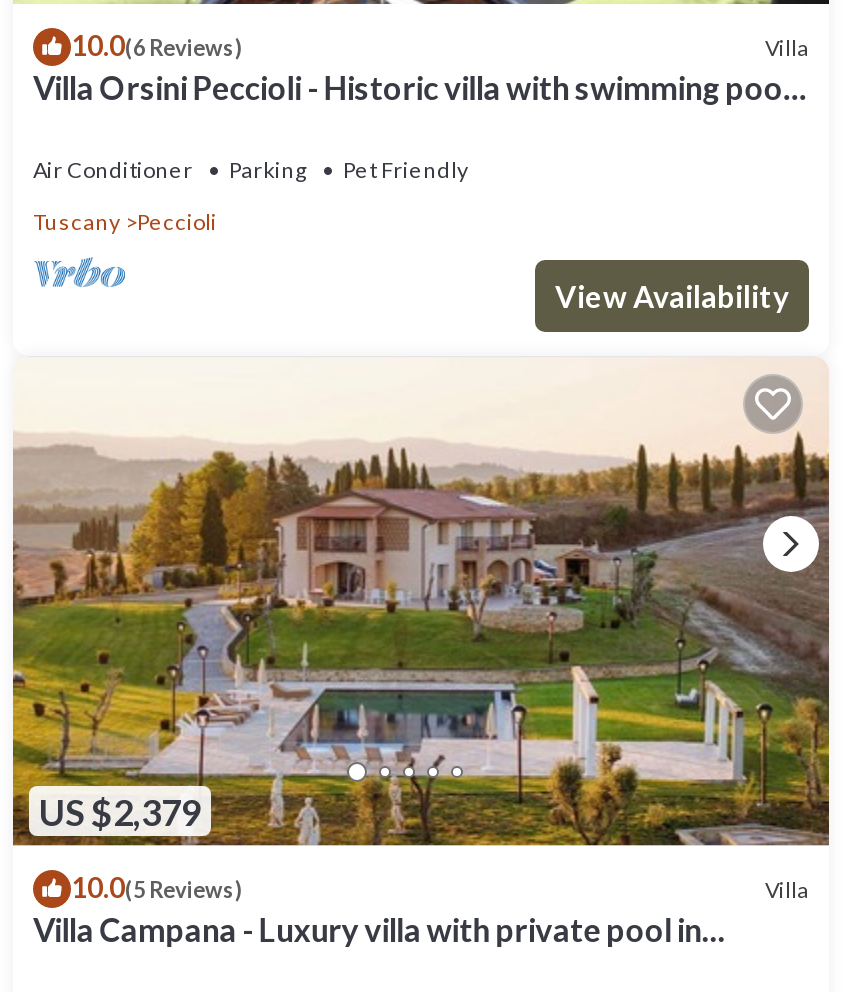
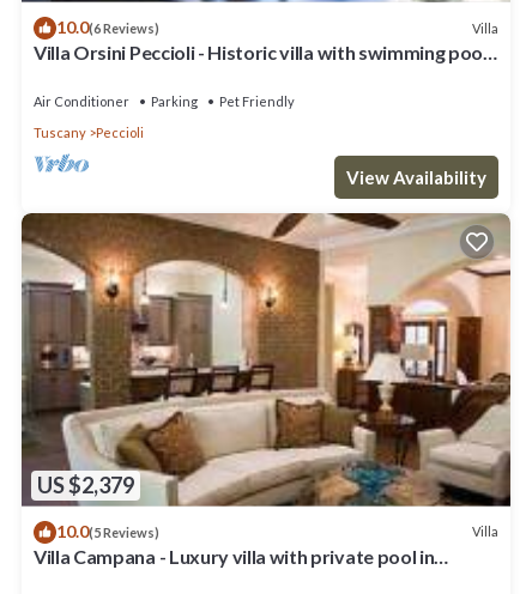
- [image]
+ [image]
